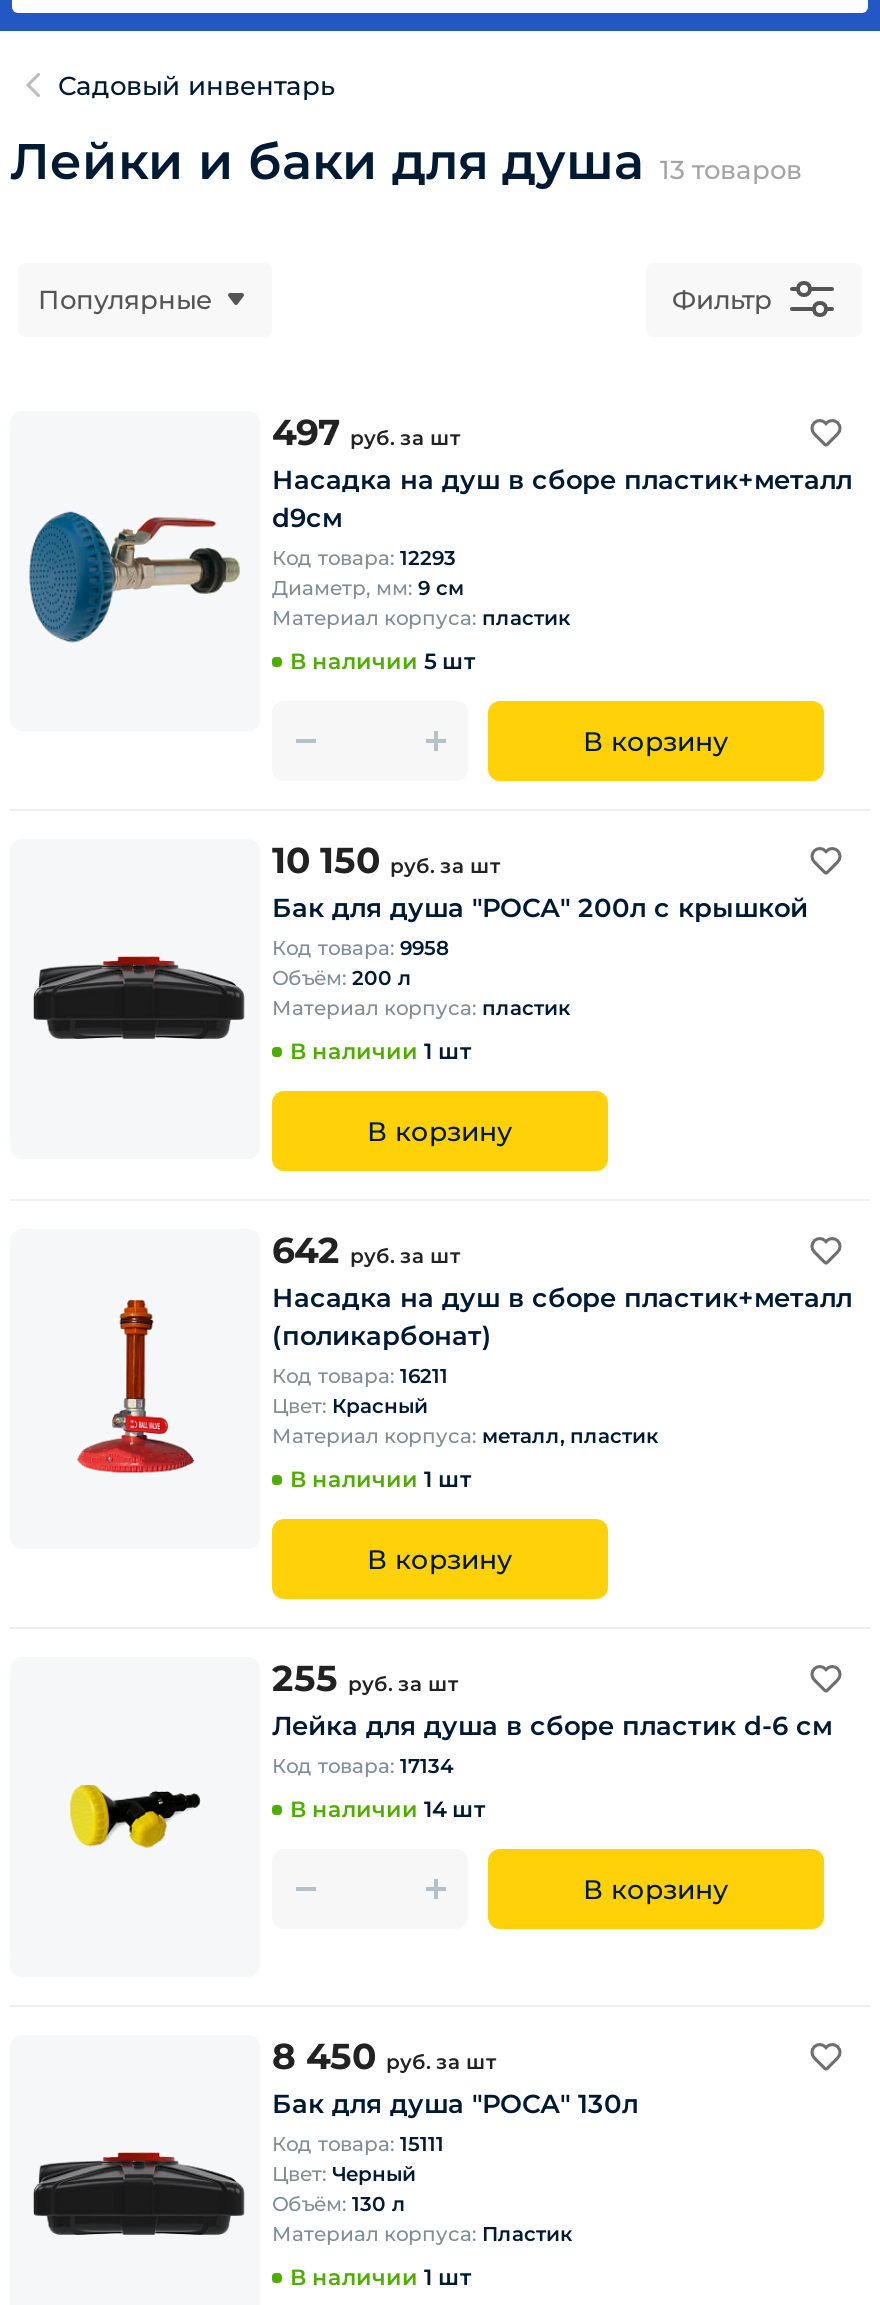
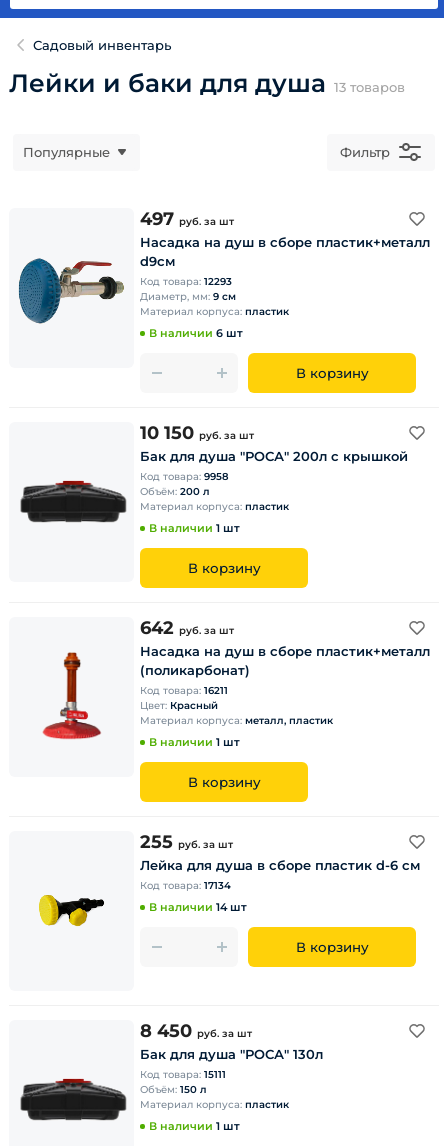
- В наличии 5 шт
+ В наличии 6 шт

- Цвет: Черный
- Объём: 130 л
- Материал корпуса: Пластик
+ Объём: 150 л
+ Материал корпуса: пластик
